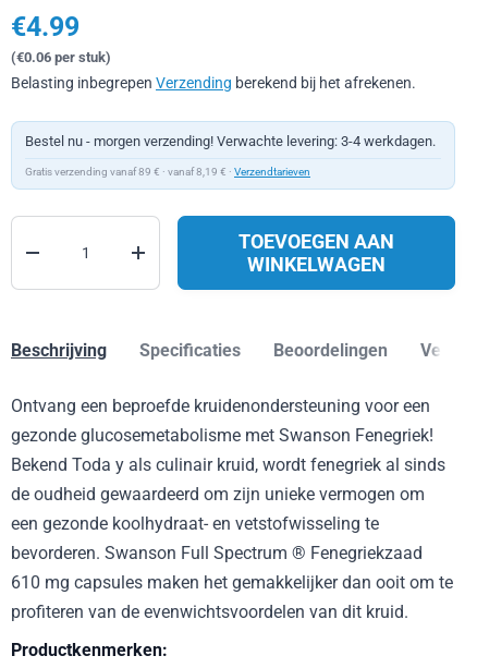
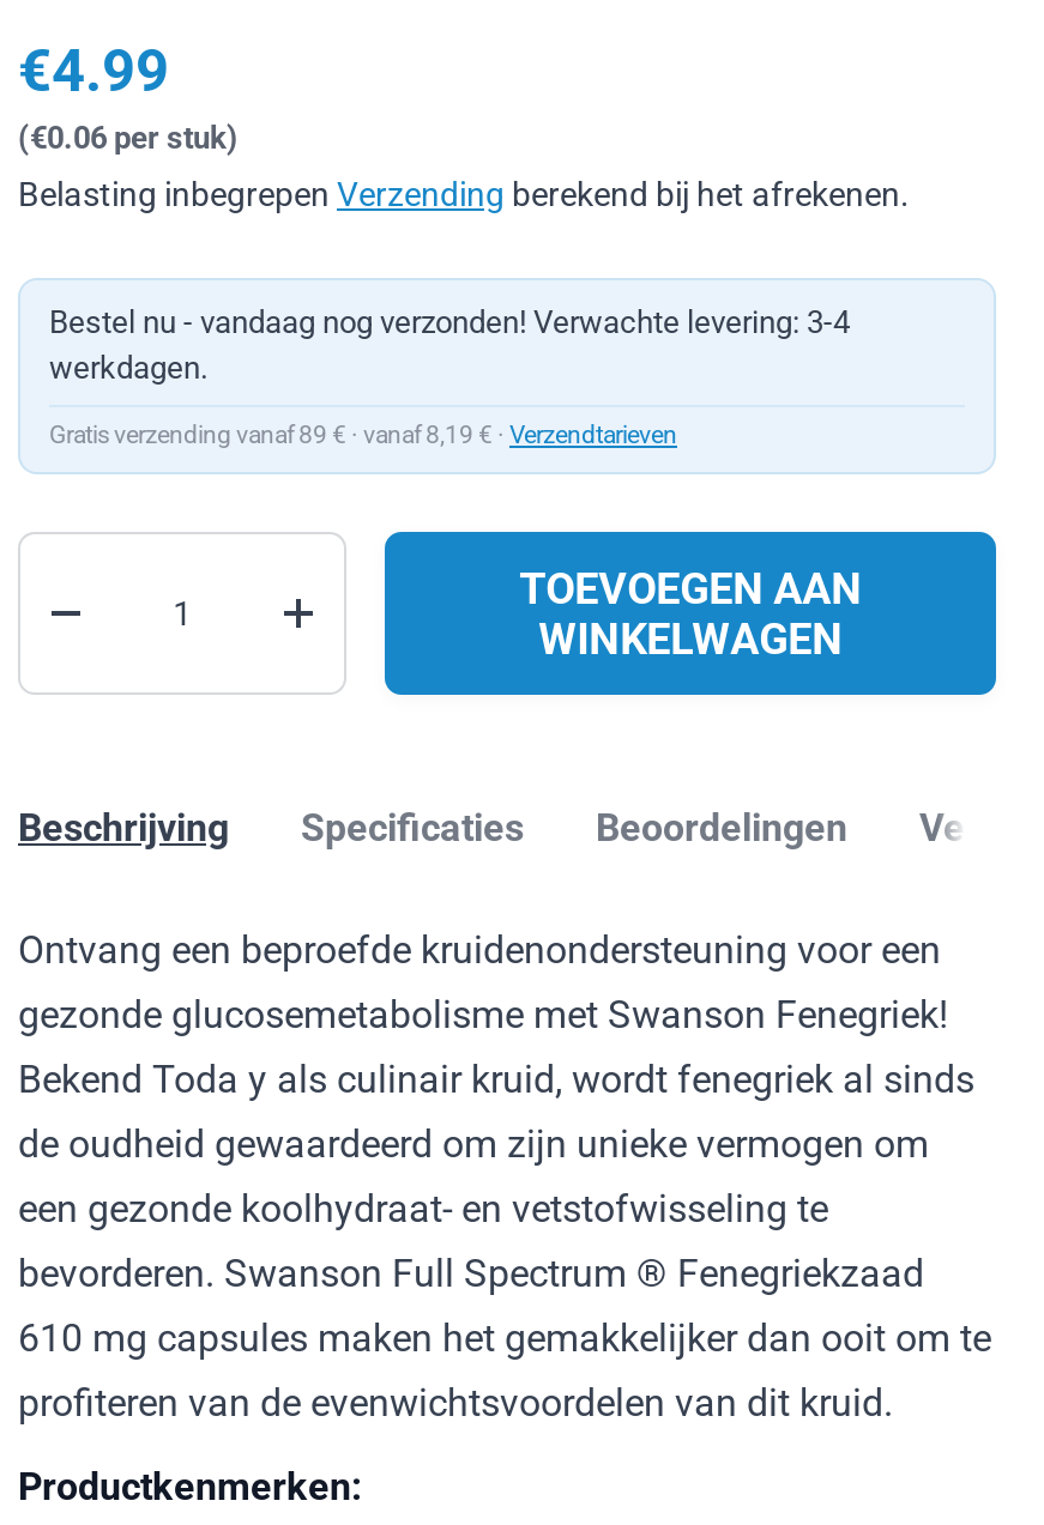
- Bestel nu - morgen verzending! Verwachte levering: 3-4 werkdagen.
+ Bestel nu - vandaag nog verzonden! Verwachte levering: 3-4
+ werkdagen.
